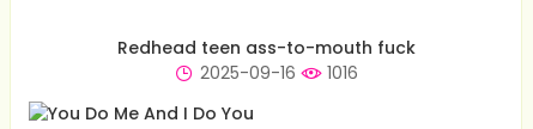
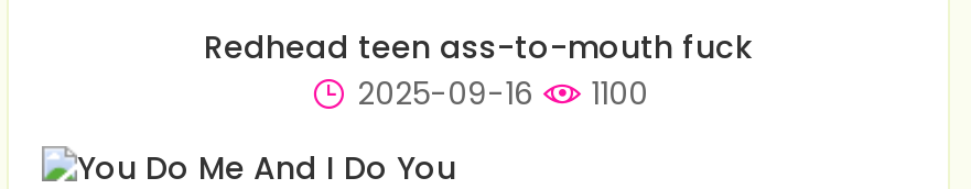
- 2025-09-16 1016
+ 2025-09-16 1100
